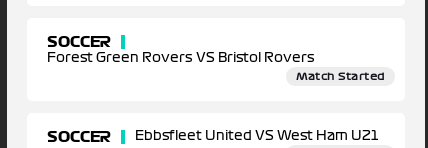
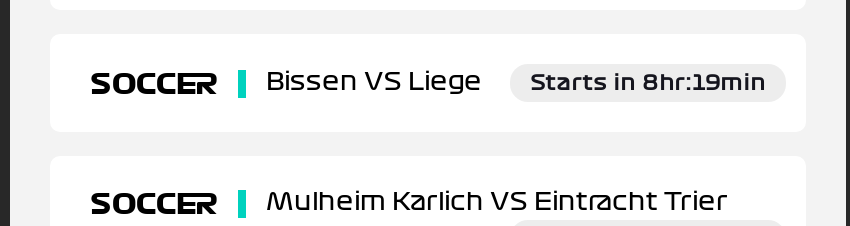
- Forest Green Rovers VS Bristol Rovers
- Match Started
+ Bissen VS Liege
+ Starts in 8hr:19min

- Ebbsfleet United VS West Ham U21
+ Mulheim Karlich VS Eintracht Trier
